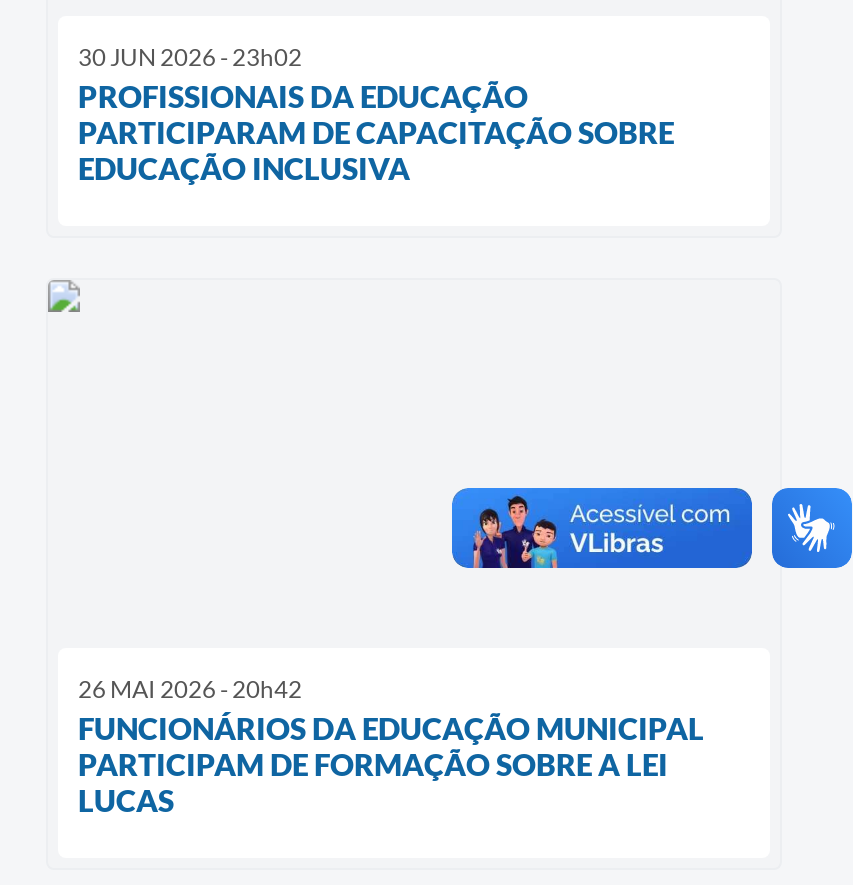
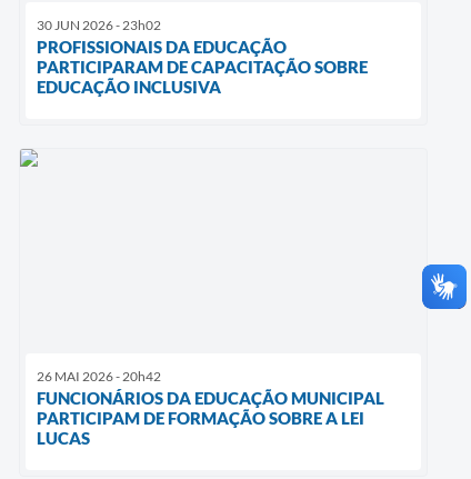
- [image]
